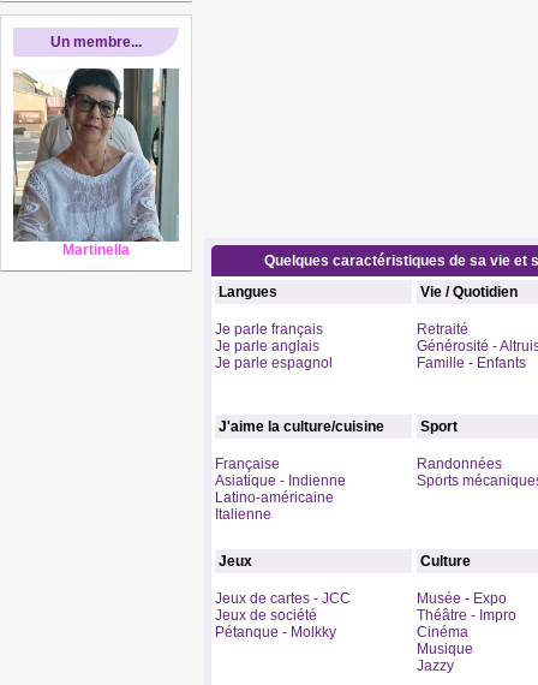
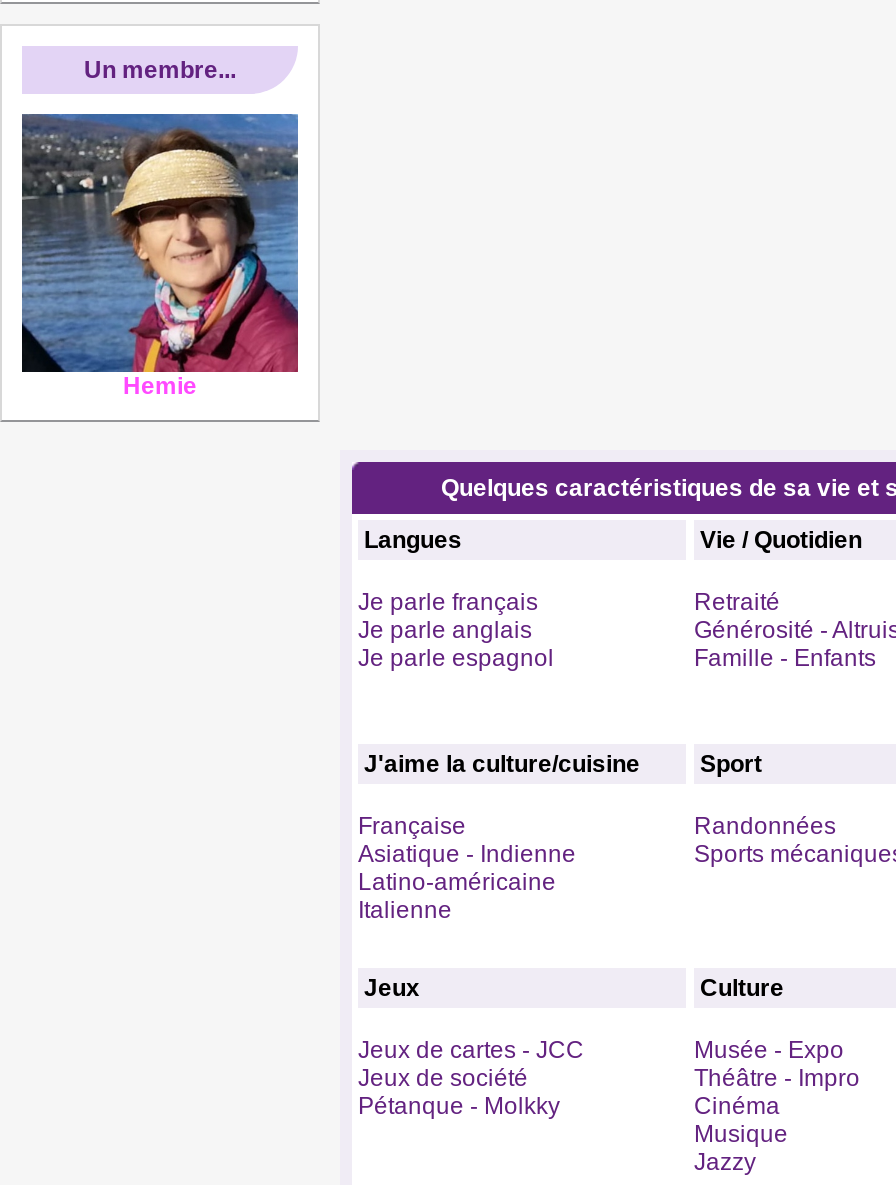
- [image]
- Martinella
+ [image]
+ Hemie
